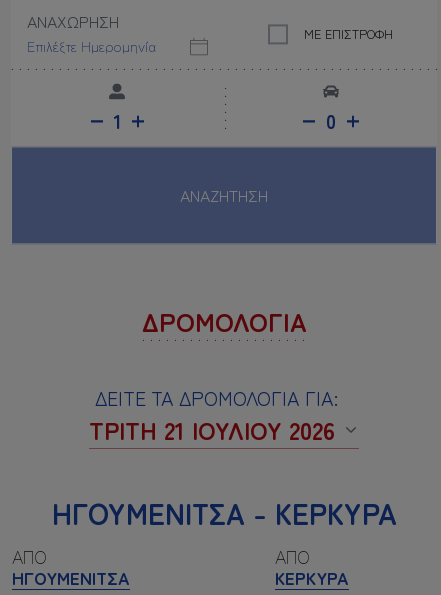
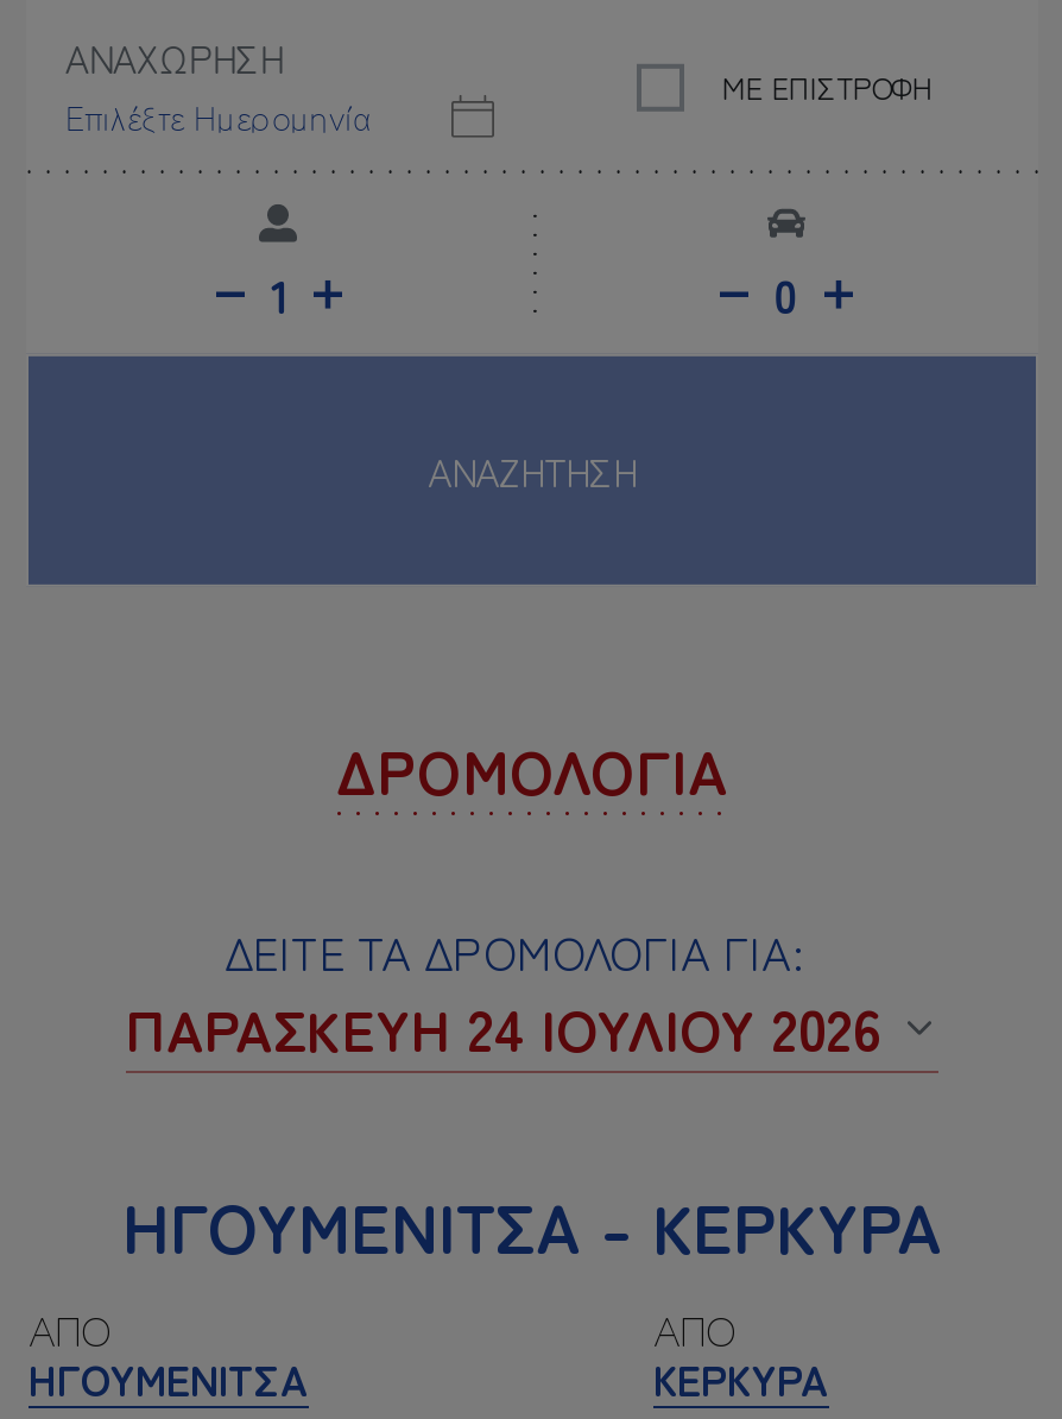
- ΤΡΊΤΗ 21 ΙΟΥΛΙΟΥ 2026
+ ΠΑΡΑΣΚΕΥΉ 24 ΙΟΥΛΙΟΥ 2026
